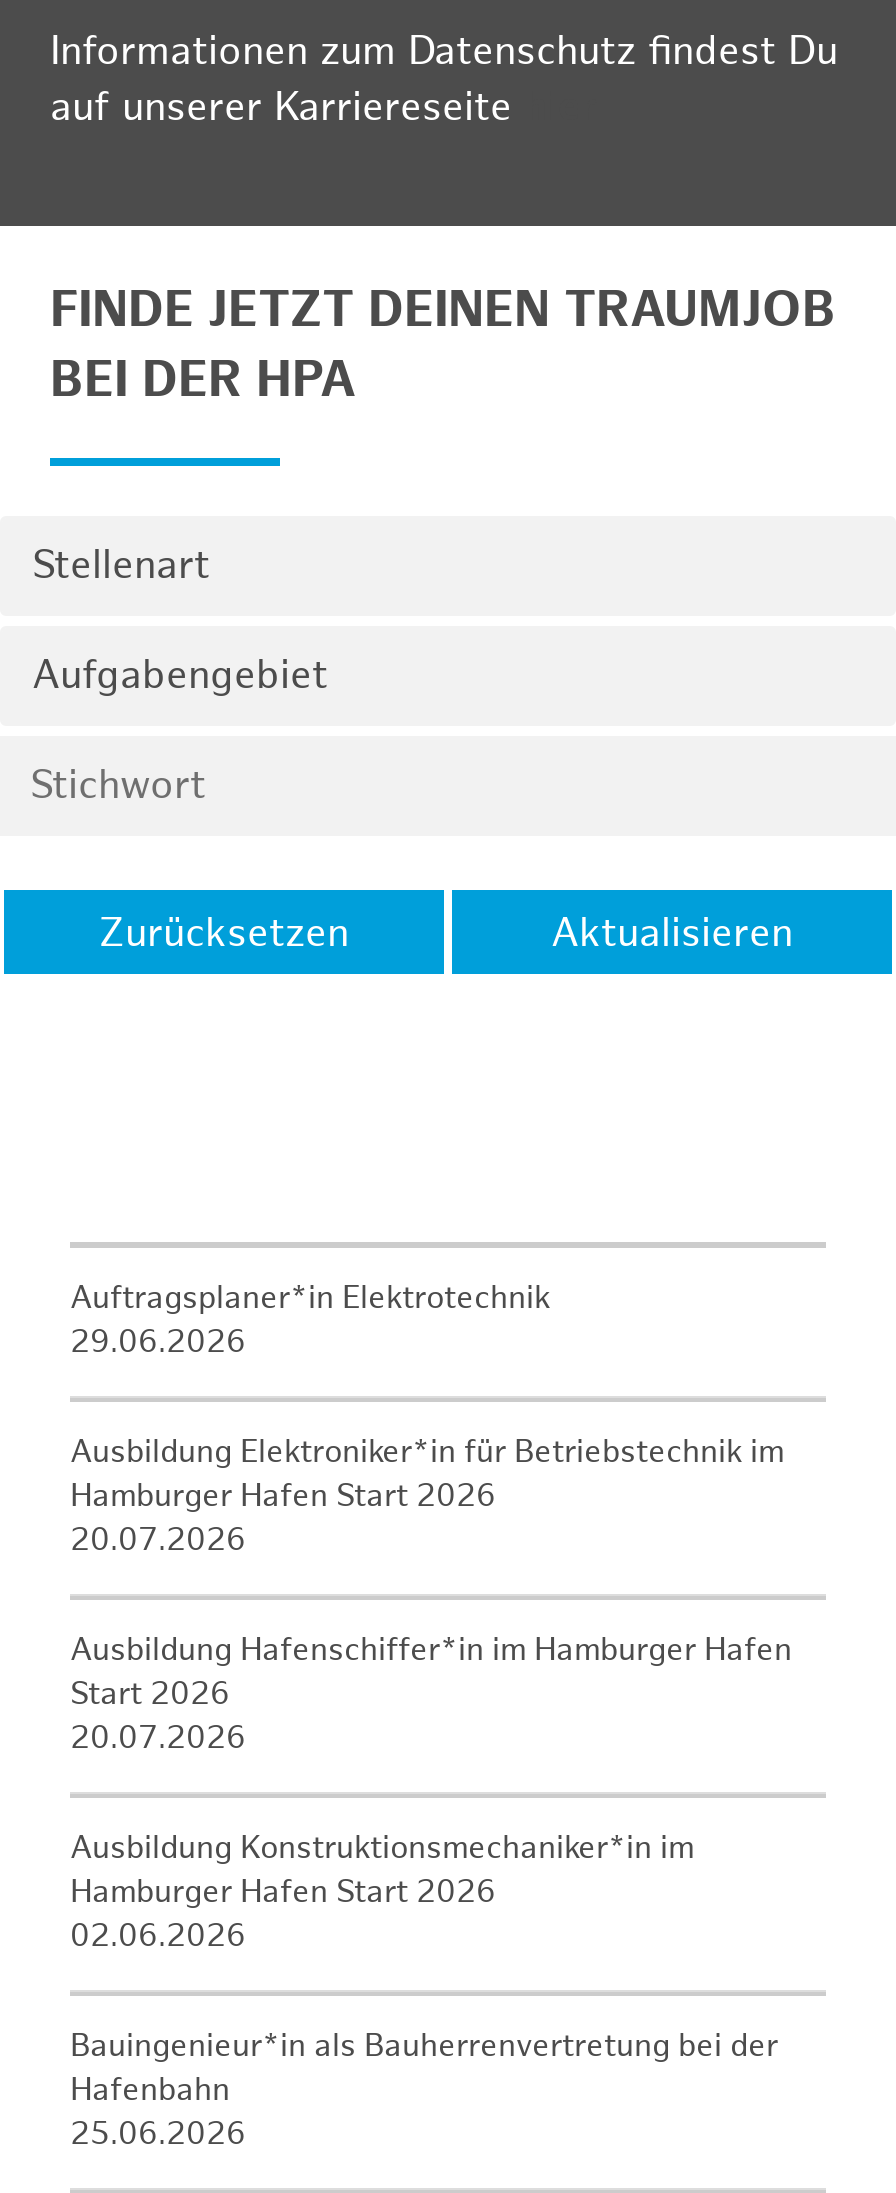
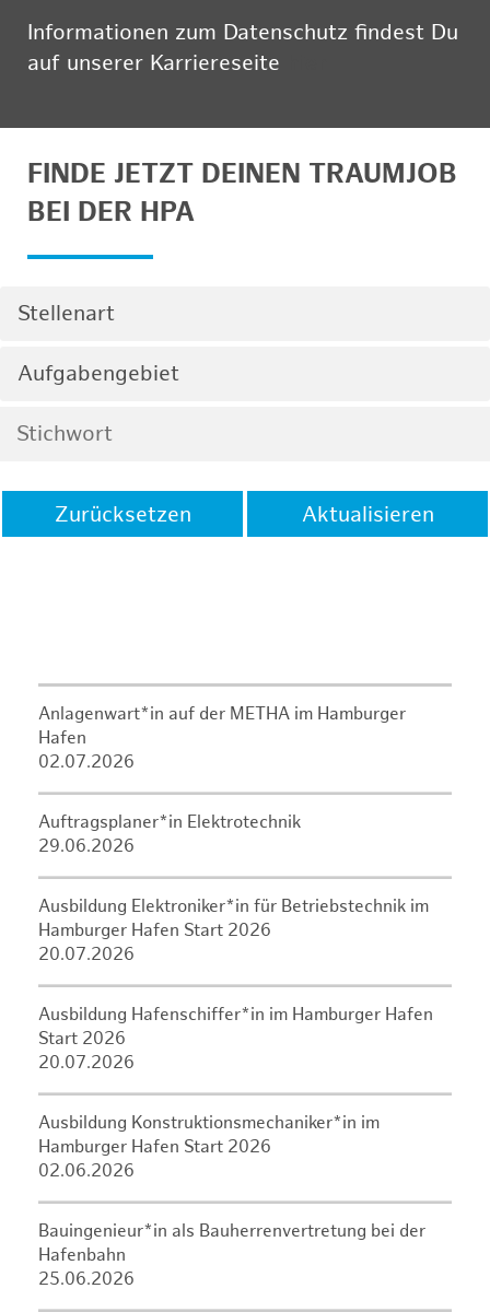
+ Anlagenwart*in auf der METHA im Hamburger
+ Hafen
+ 02.07.2026
